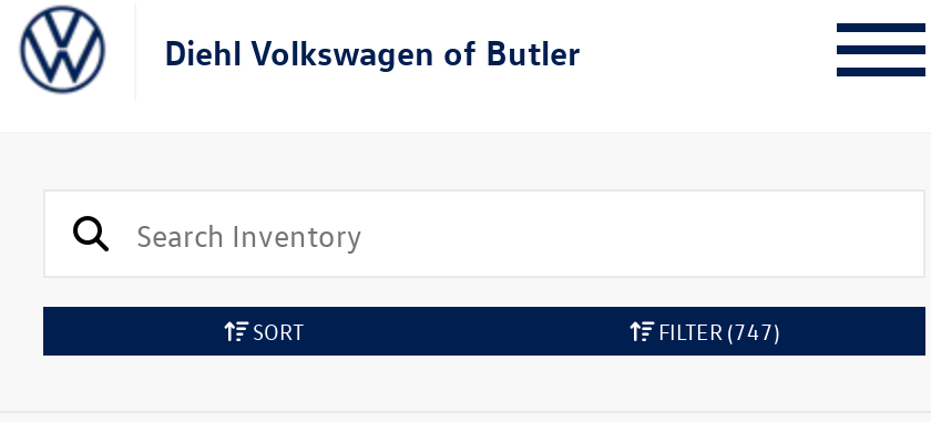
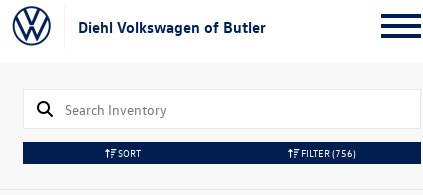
- FILTER (747)
+ FILTER (756)
